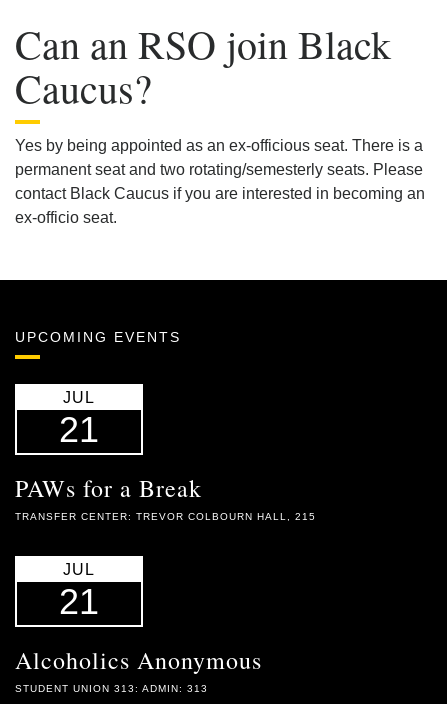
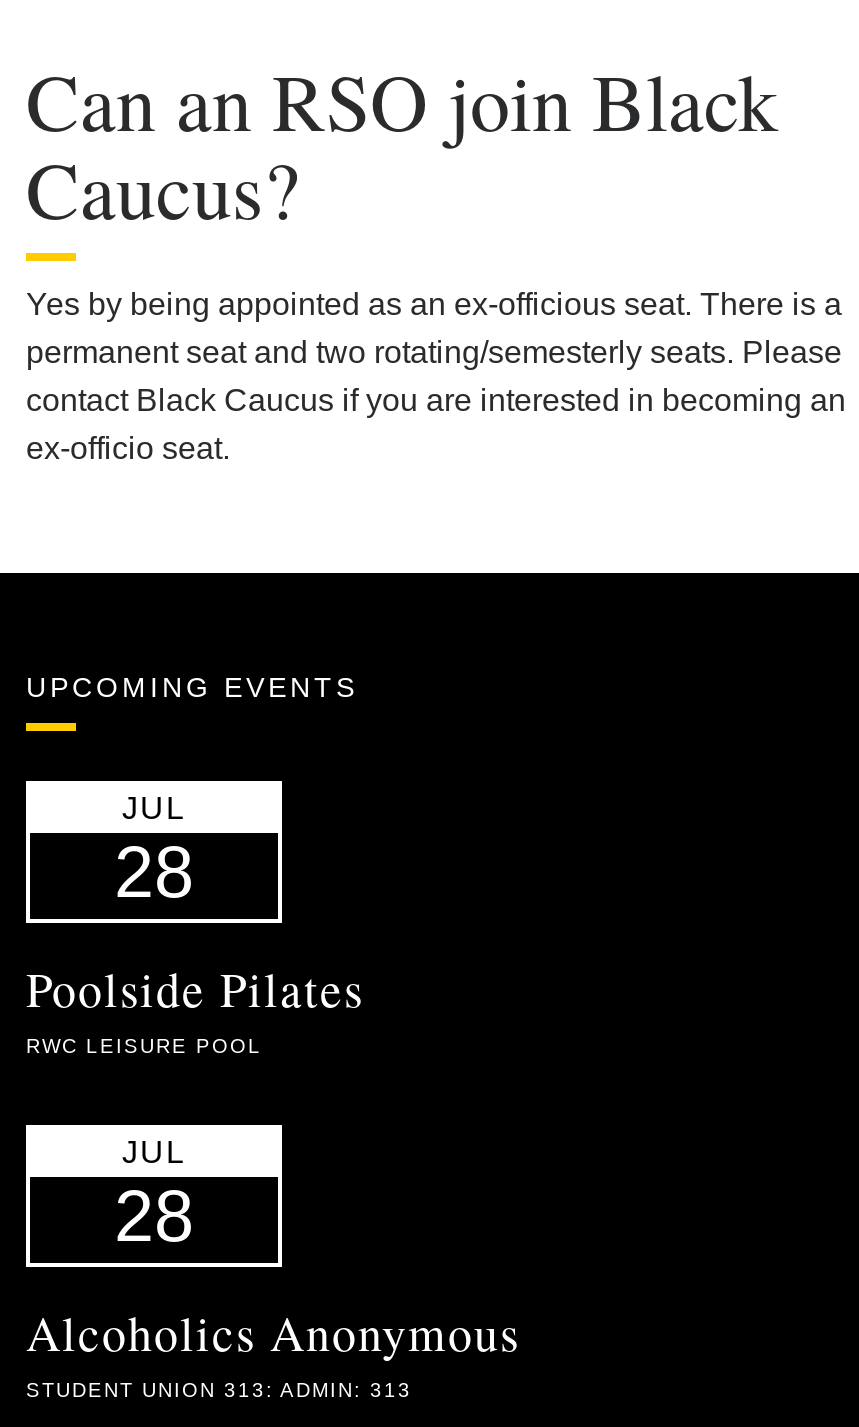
- 21
+ 28

- PAWs for a Break
- TRANSFER CENTER: TREVOR COLBOURN HALL, 215
+ Poolside Pilates
+ RWC LEISURE POOL

- 21
+ 28
